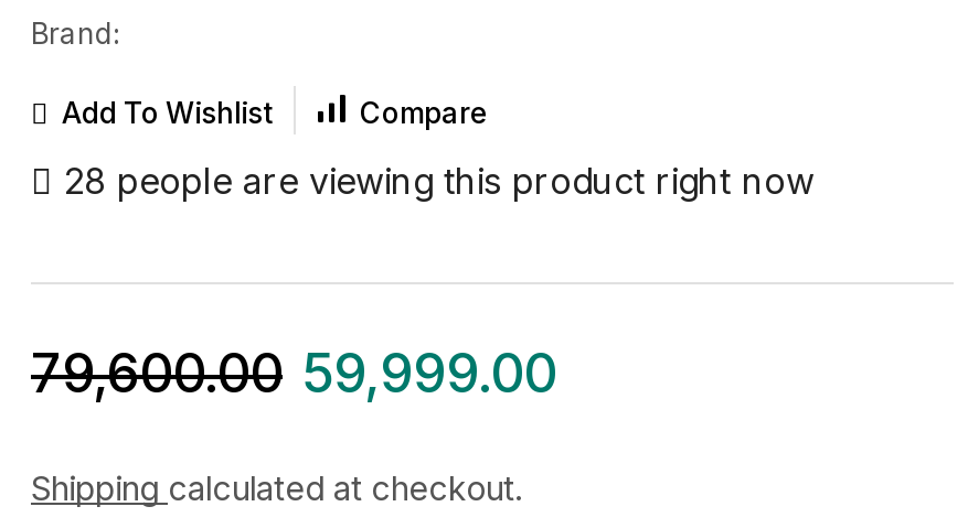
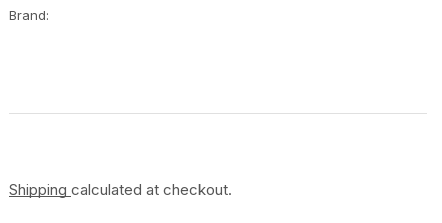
- Add To Wishlist
- Compare
- 28 people are viewing this product right now
- 79,600.00 59,999.00
